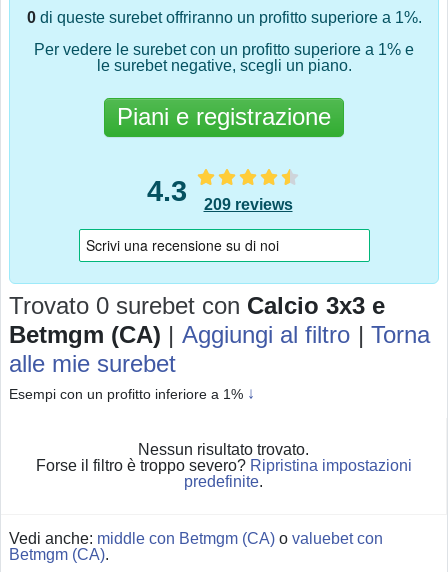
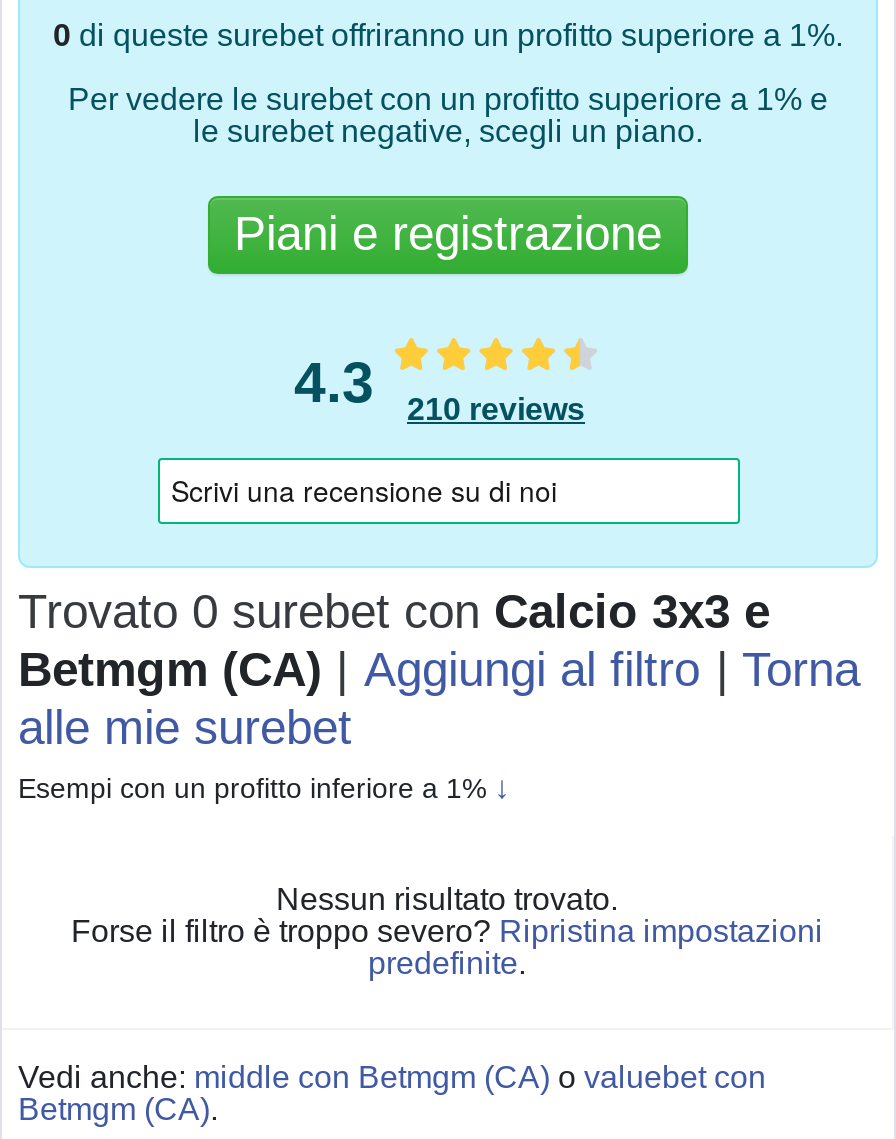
- 4.3 209 reviews
+ 4.3 210 reviews
